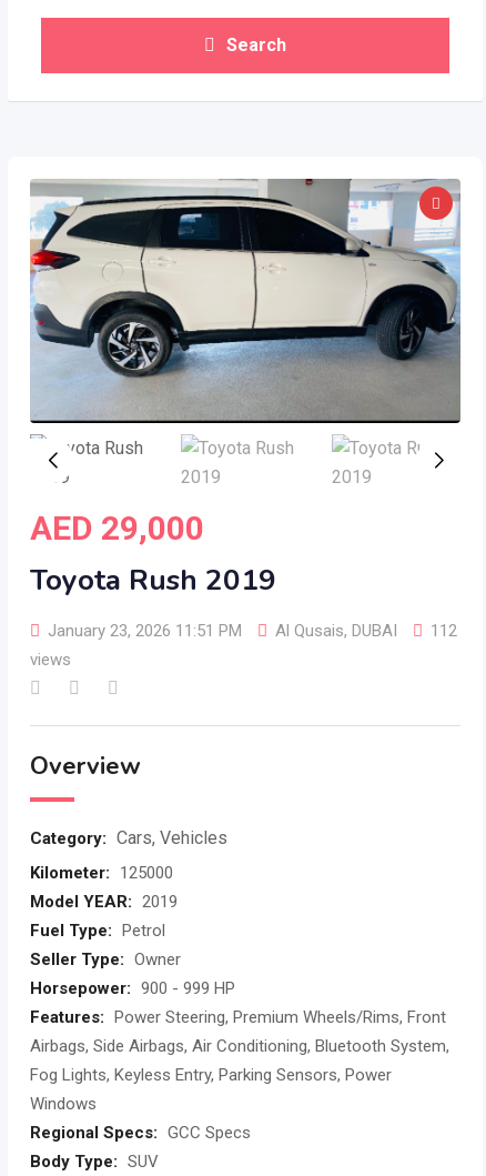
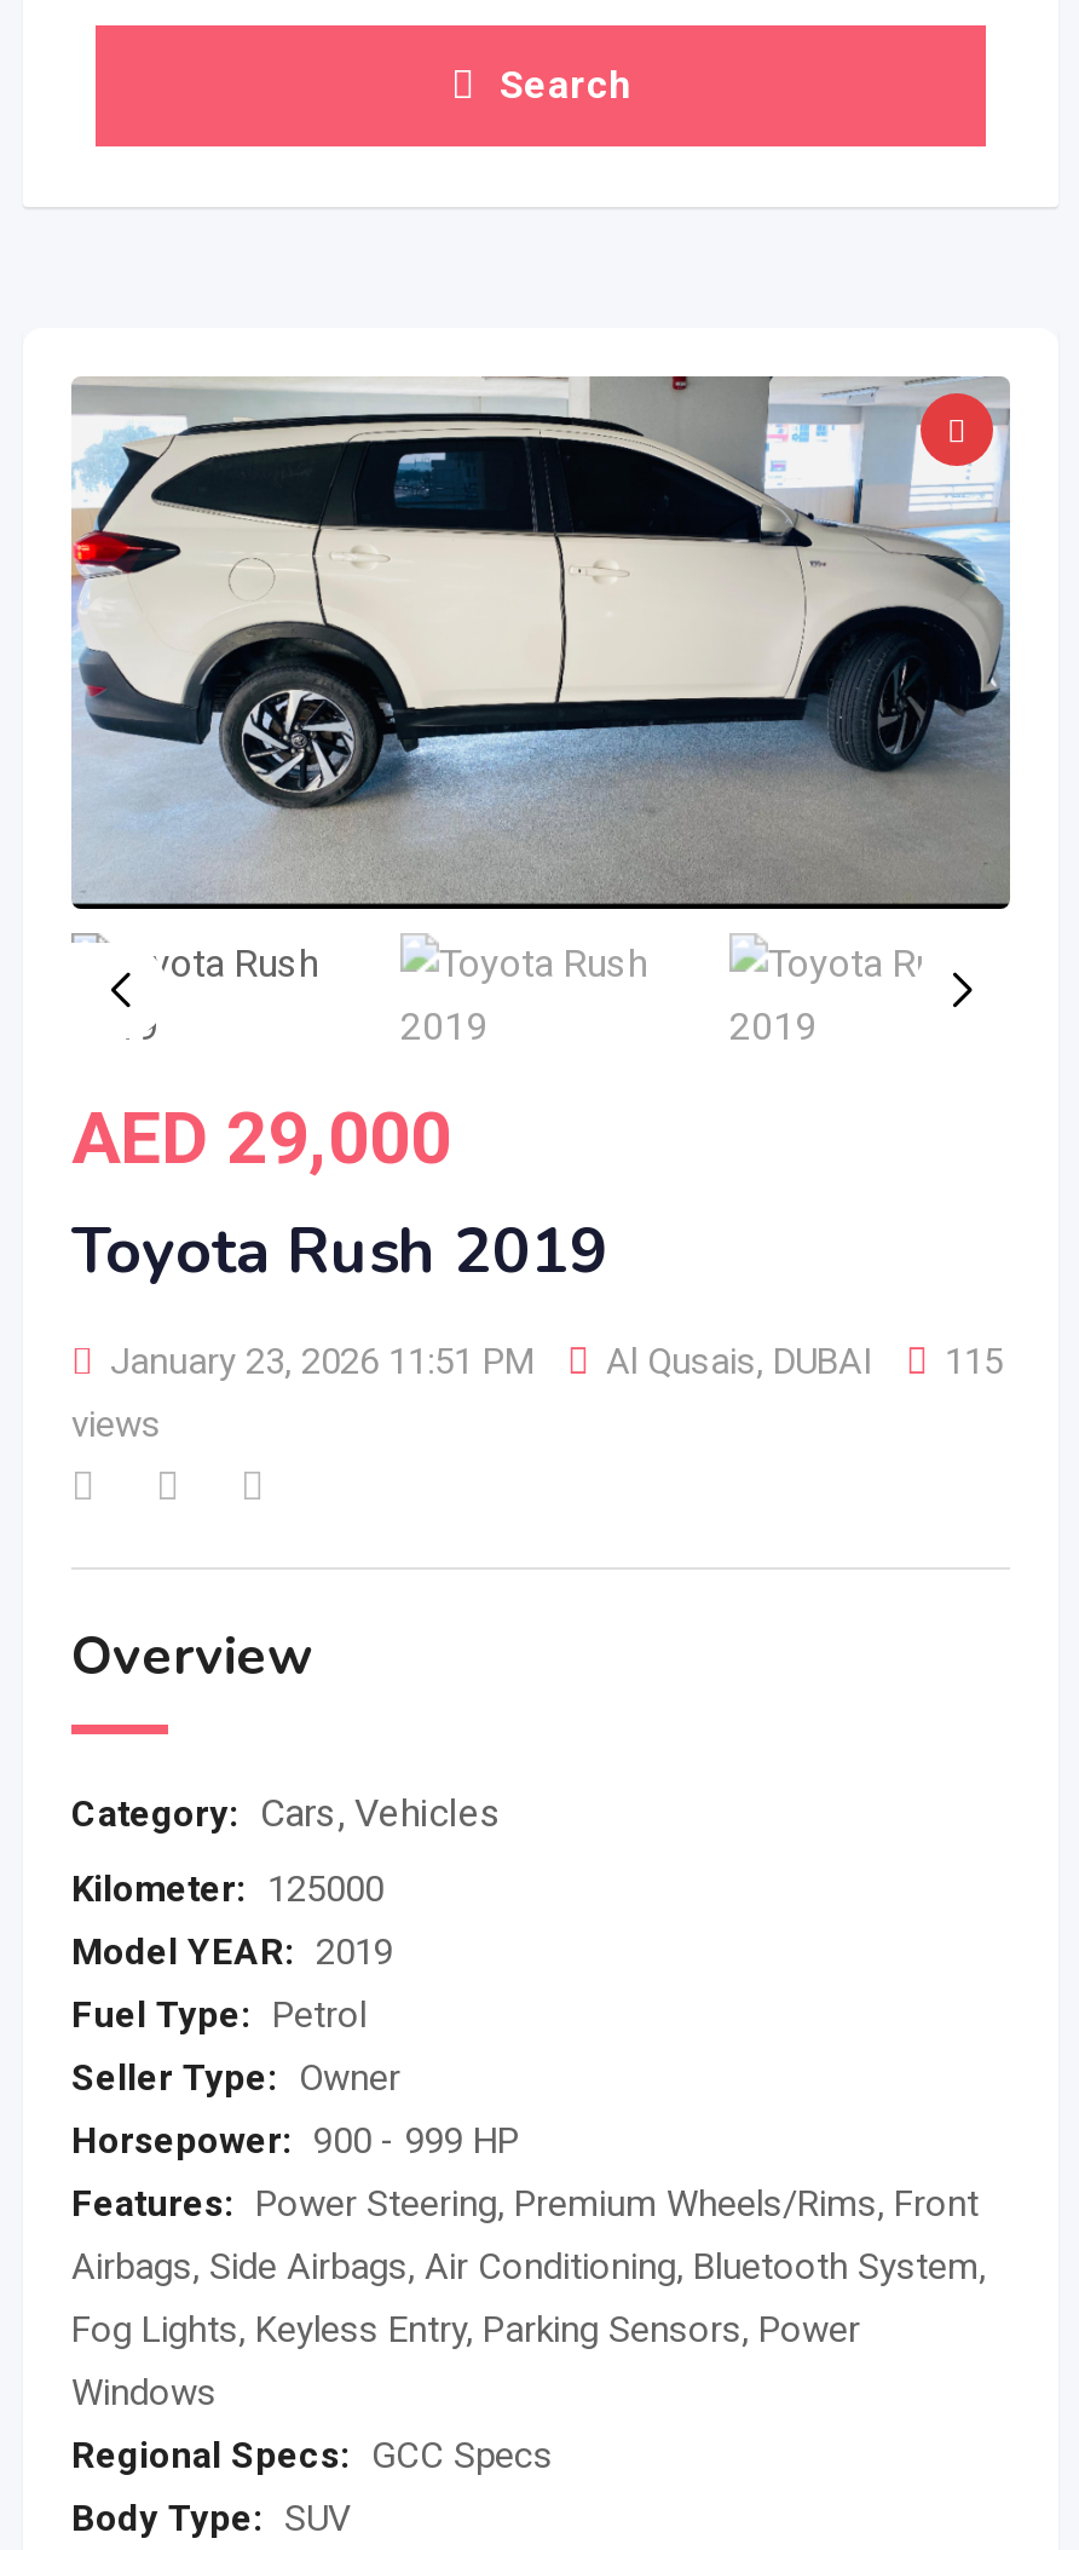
- January 23, 2026 11:51 PM Al Qusais, DUBAI 112
+ January 23, 2026 11:51 PM Al Qusais, DUBAI 115
